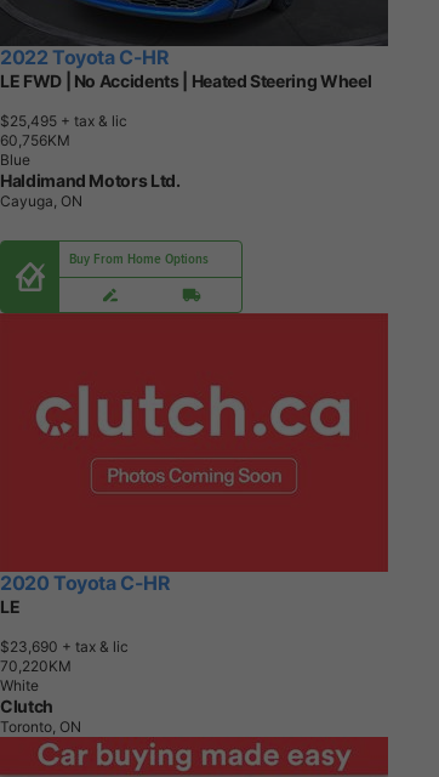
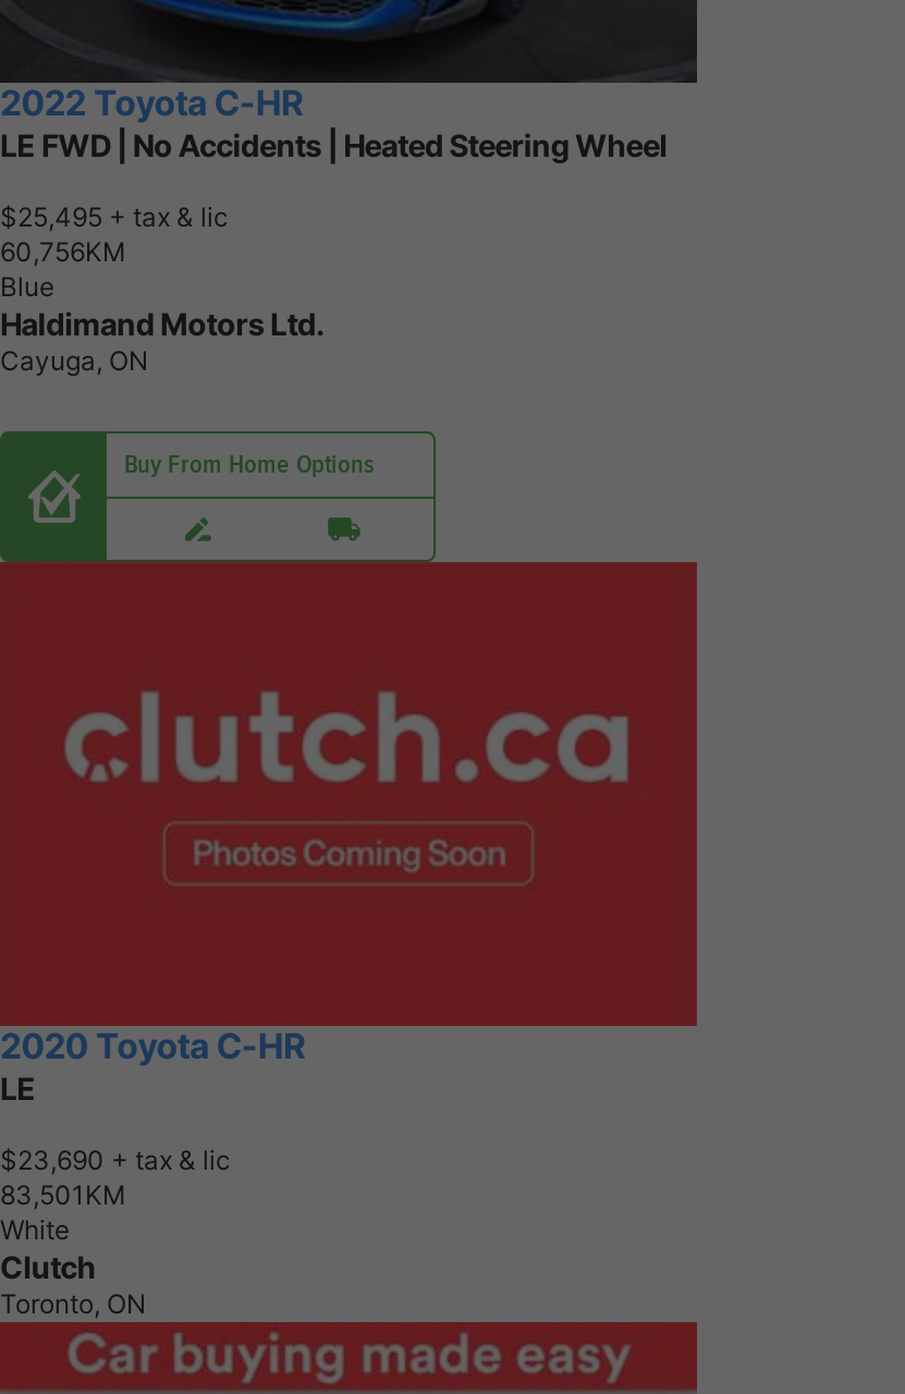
- 70,220 KM
+ 83,501 KM
